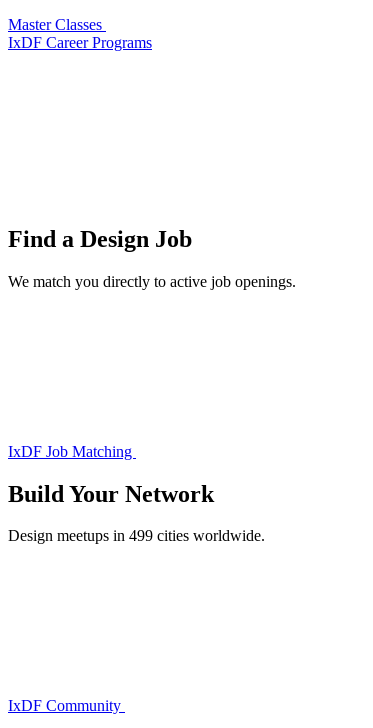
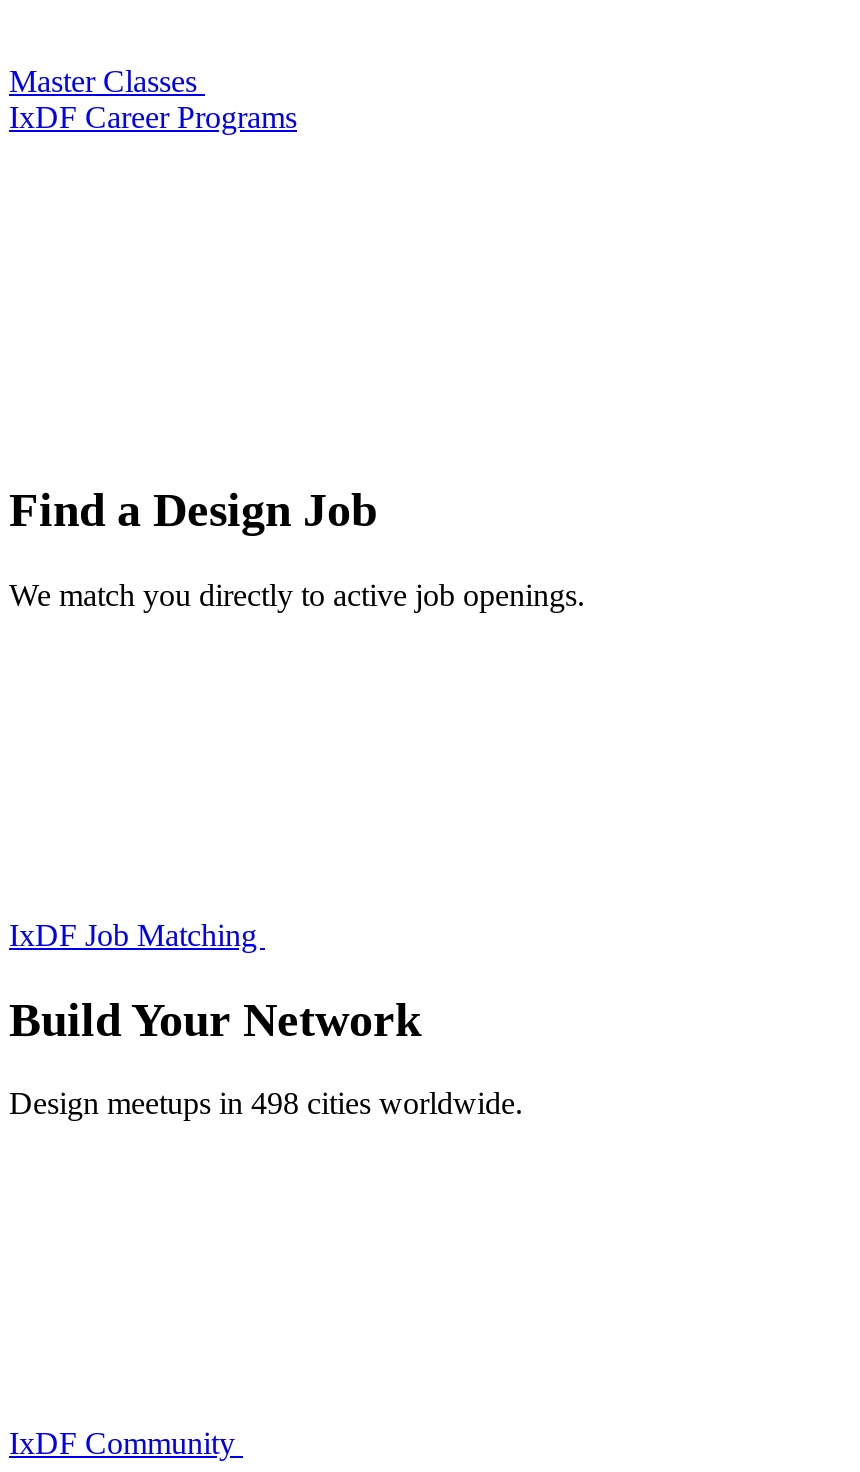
- Design meetups in 499 cities worldwide.
+ Design meetups in 498 cities worldwide.
